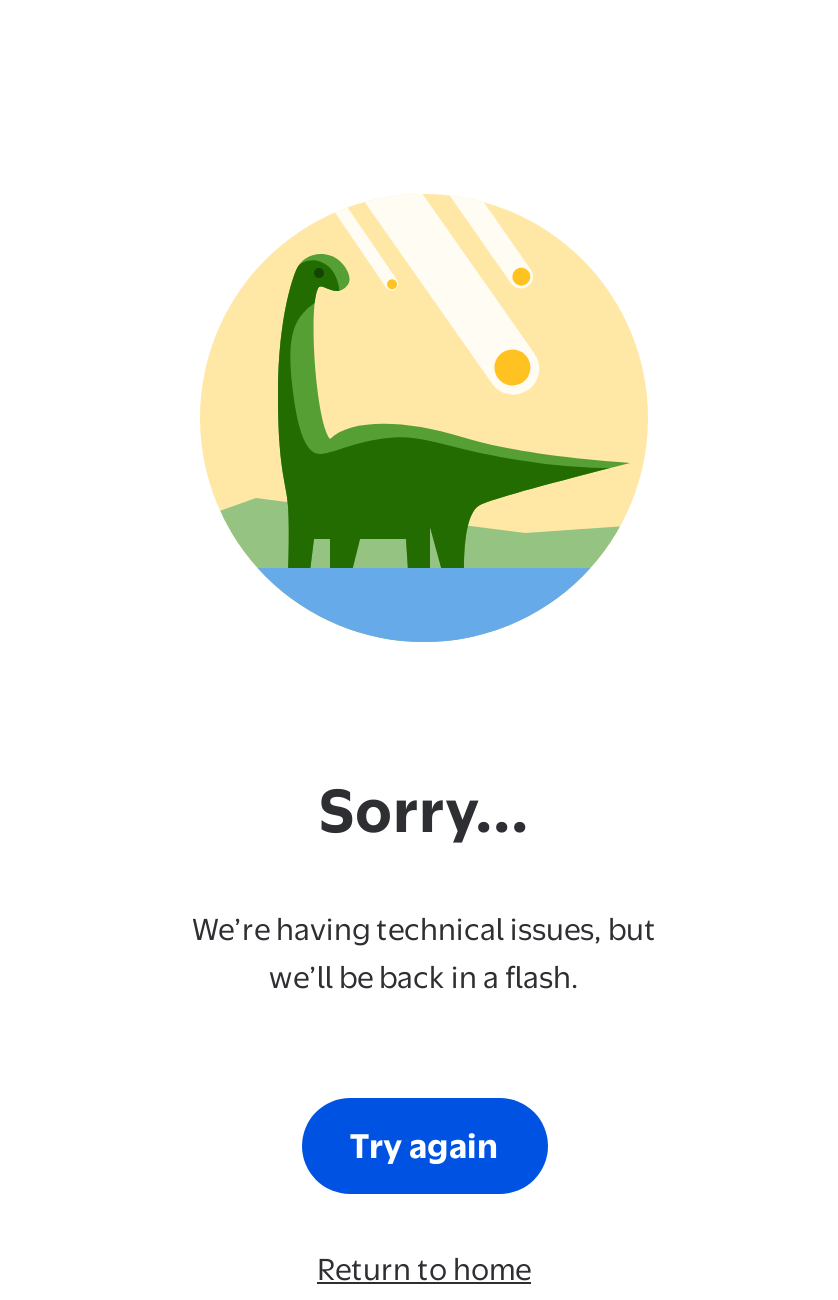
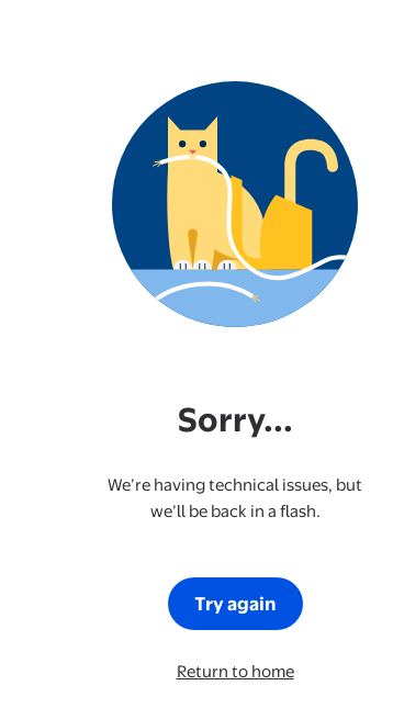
- [image]
+ [image]
